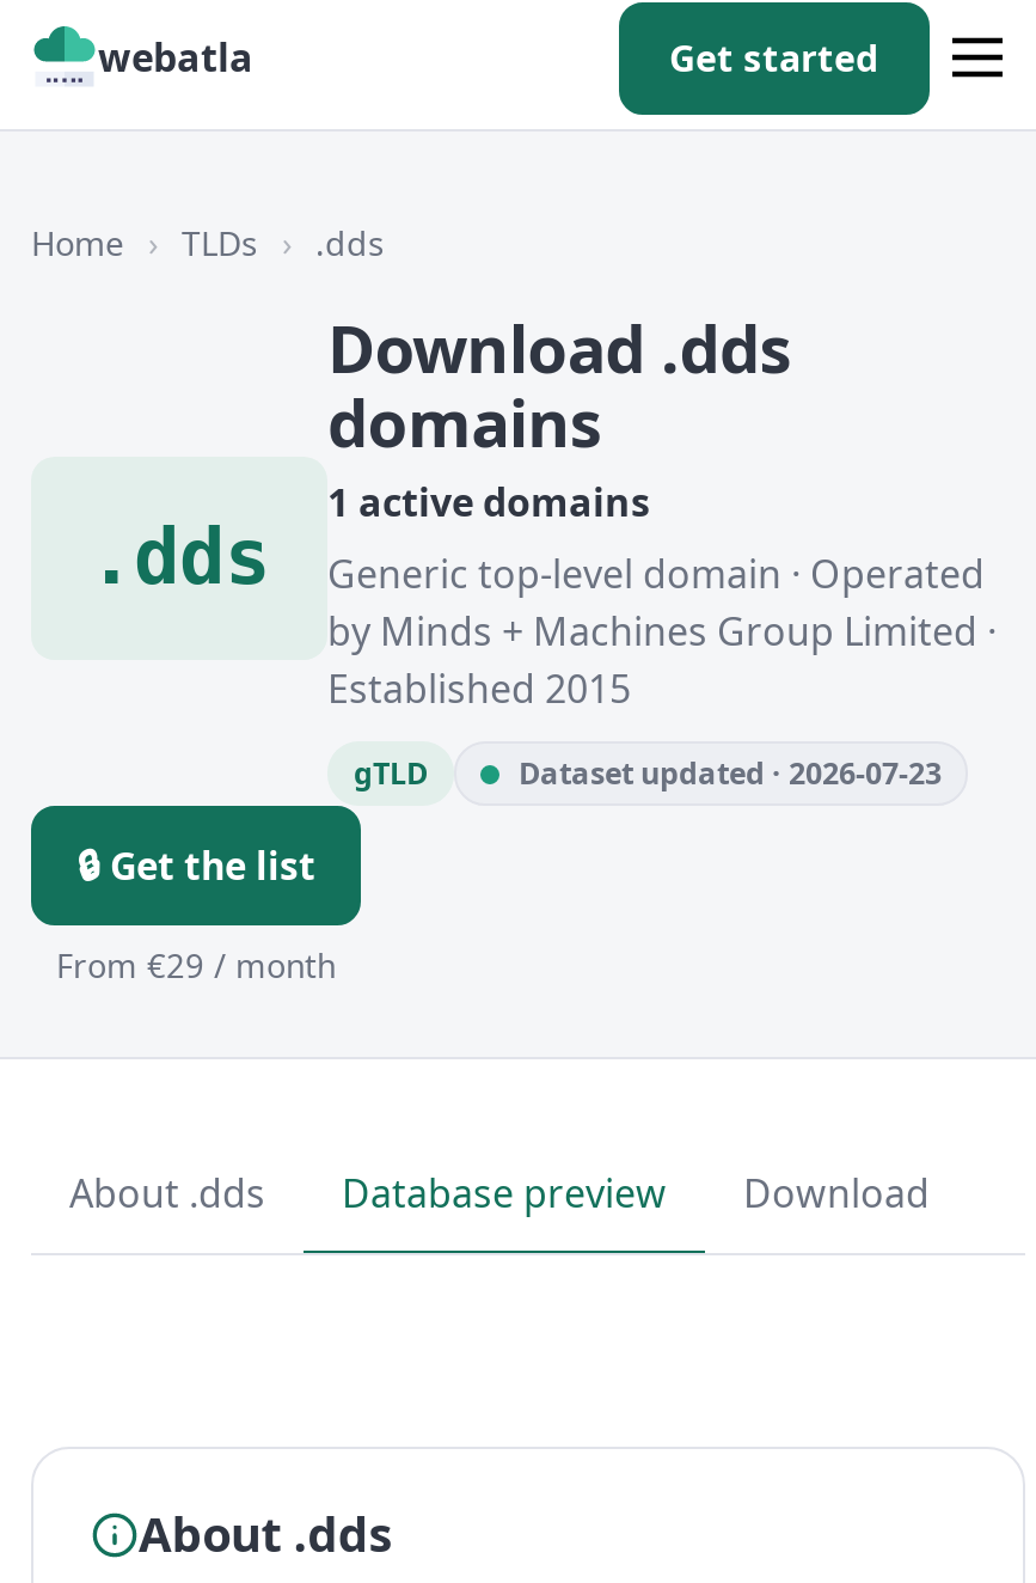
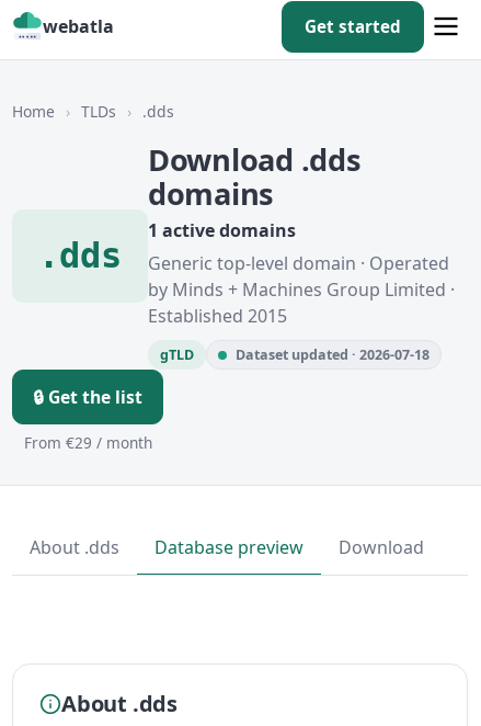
- Dataset updated · 2026-07-23
+ Dataset updated · 2026-07-18
